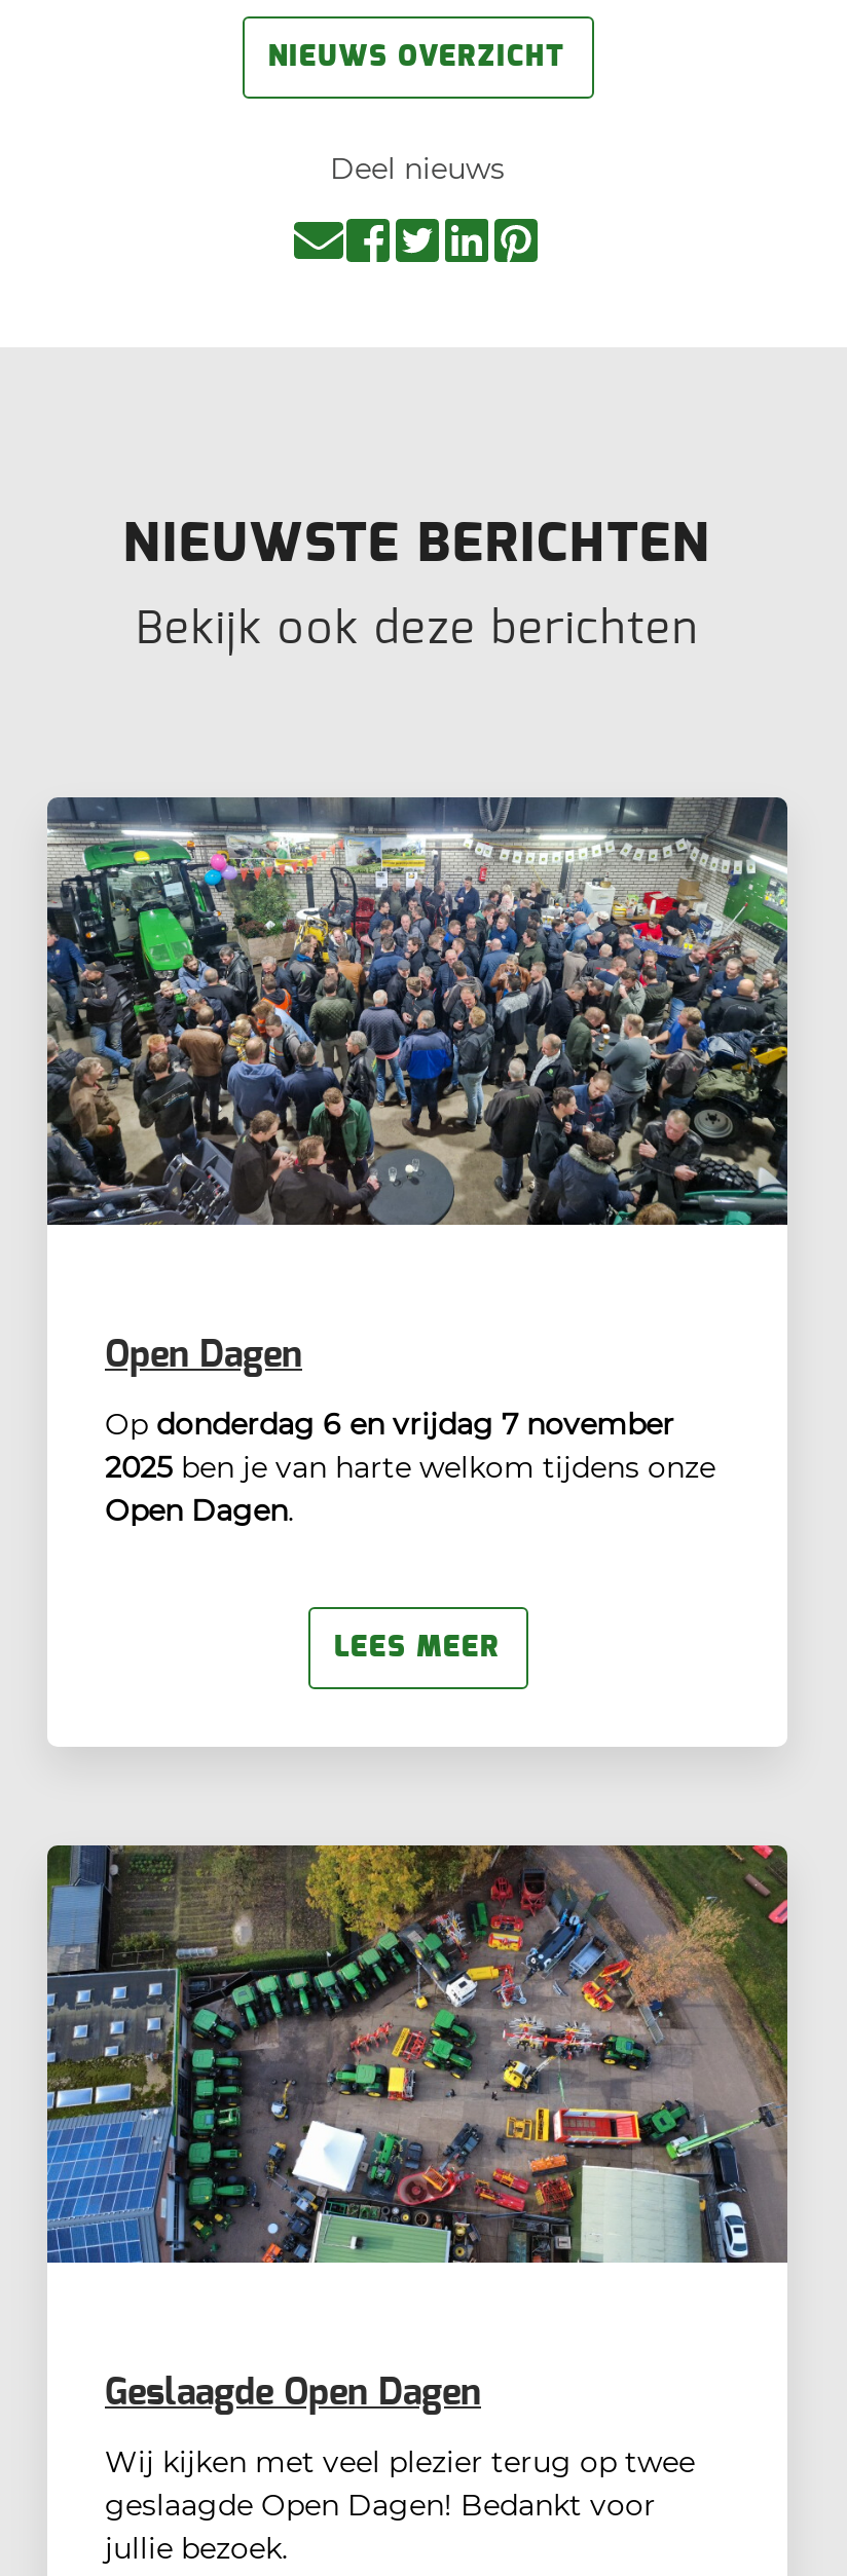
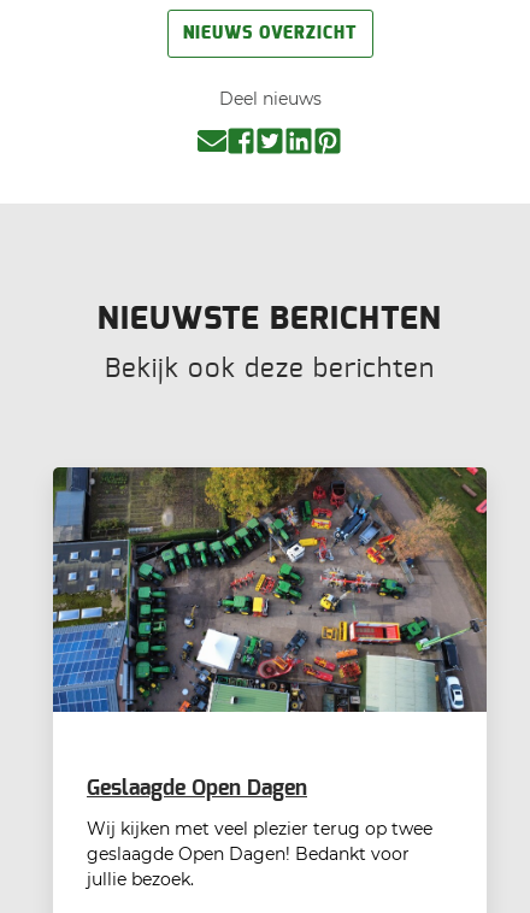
- [image]

- Open Dagen
- Op donderdag 6 en vrijdag 7 november
- 2025 ben je van harte welkom tijdens onze
- Open Dagen.

- LEES MEER
